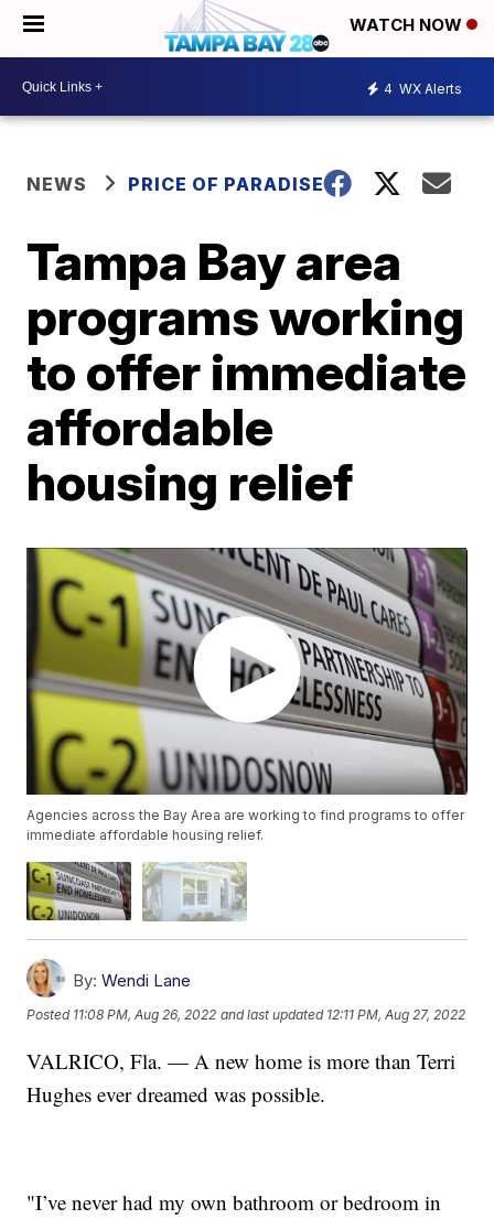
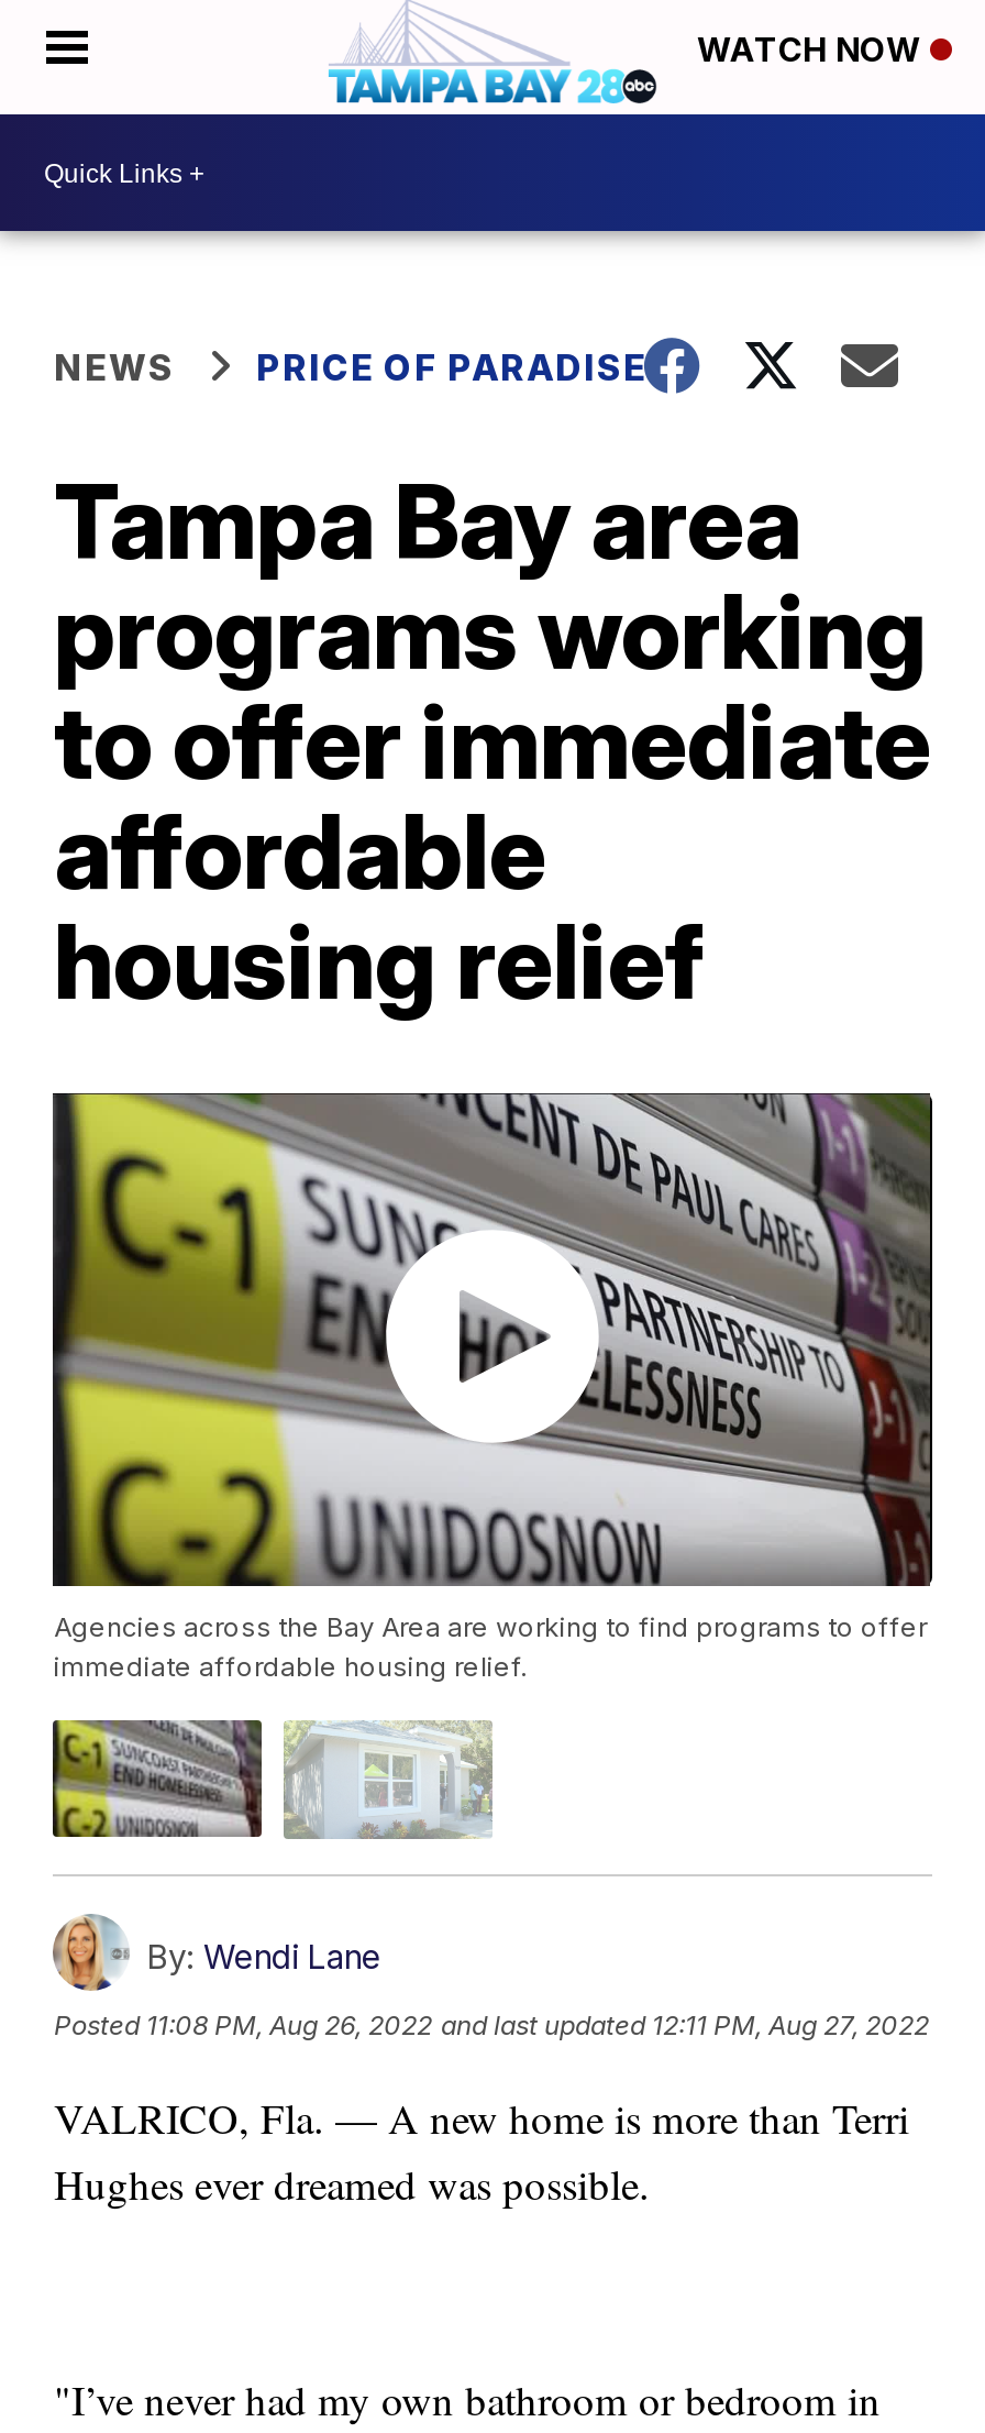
- 4 WX Alerts
